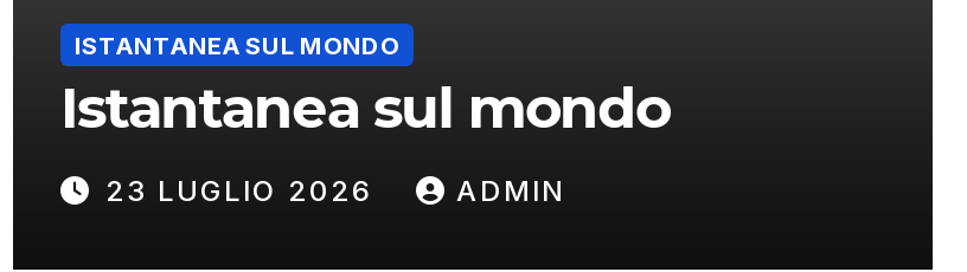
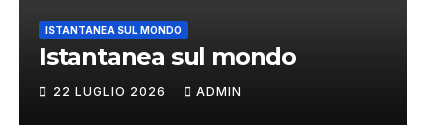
- 23 LUGLIO 2026
+ 22 LUGLIO 2026
